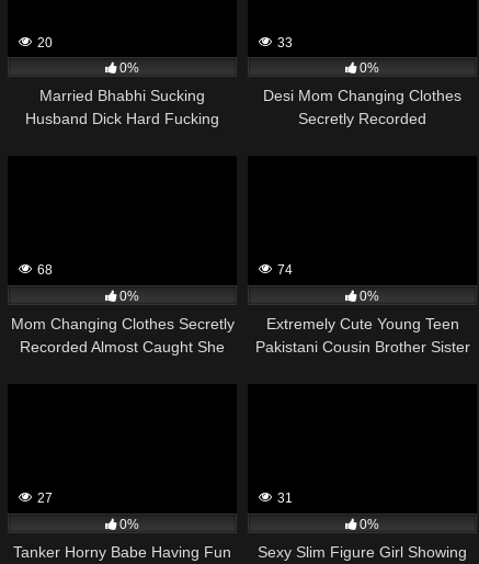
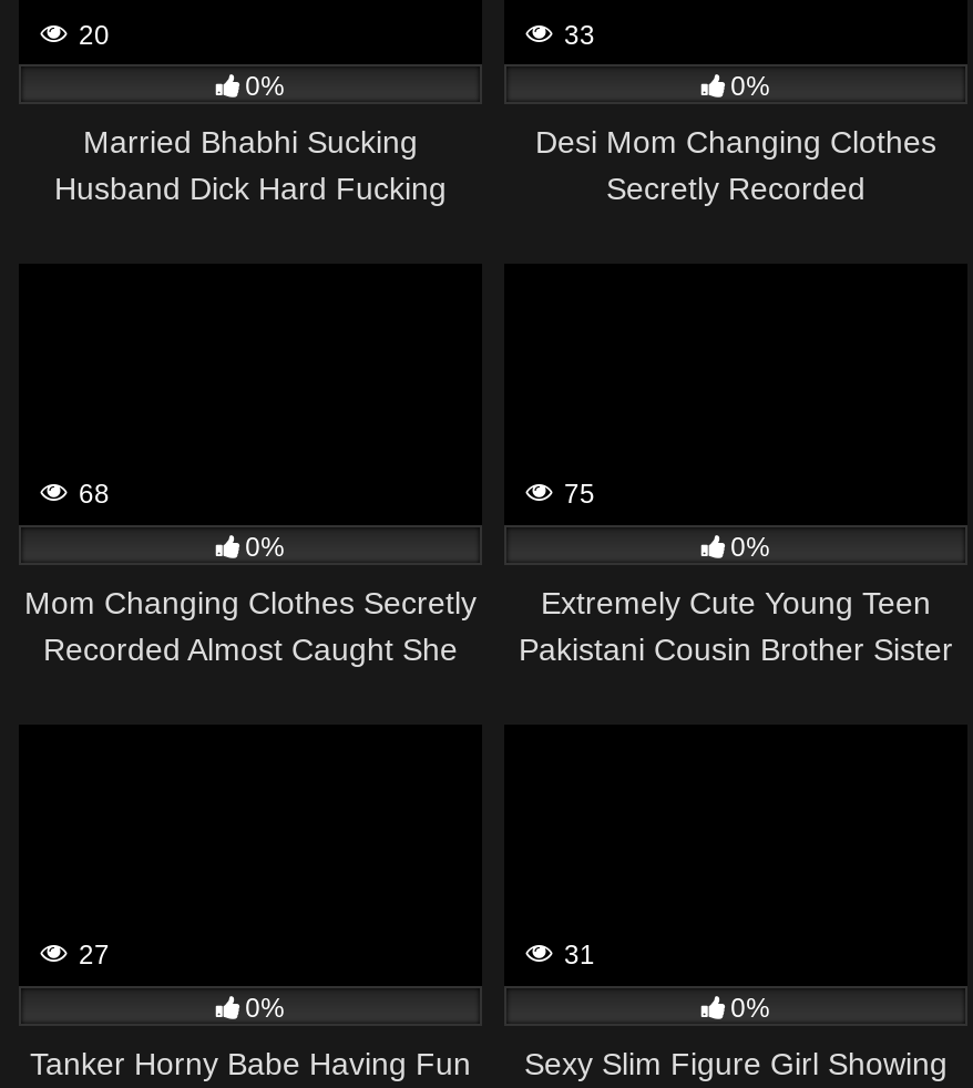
- 74
+ 75
